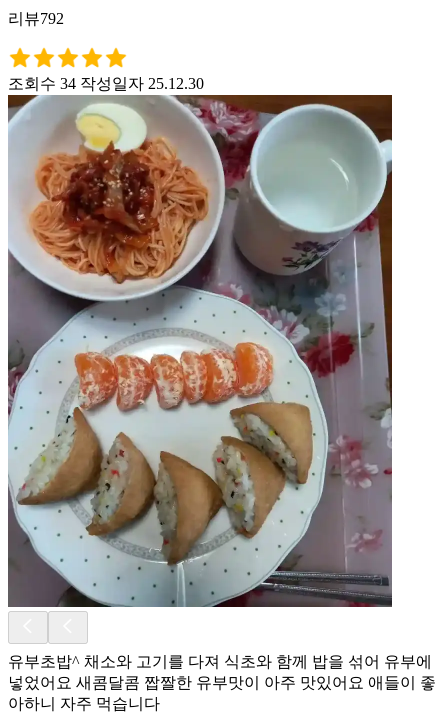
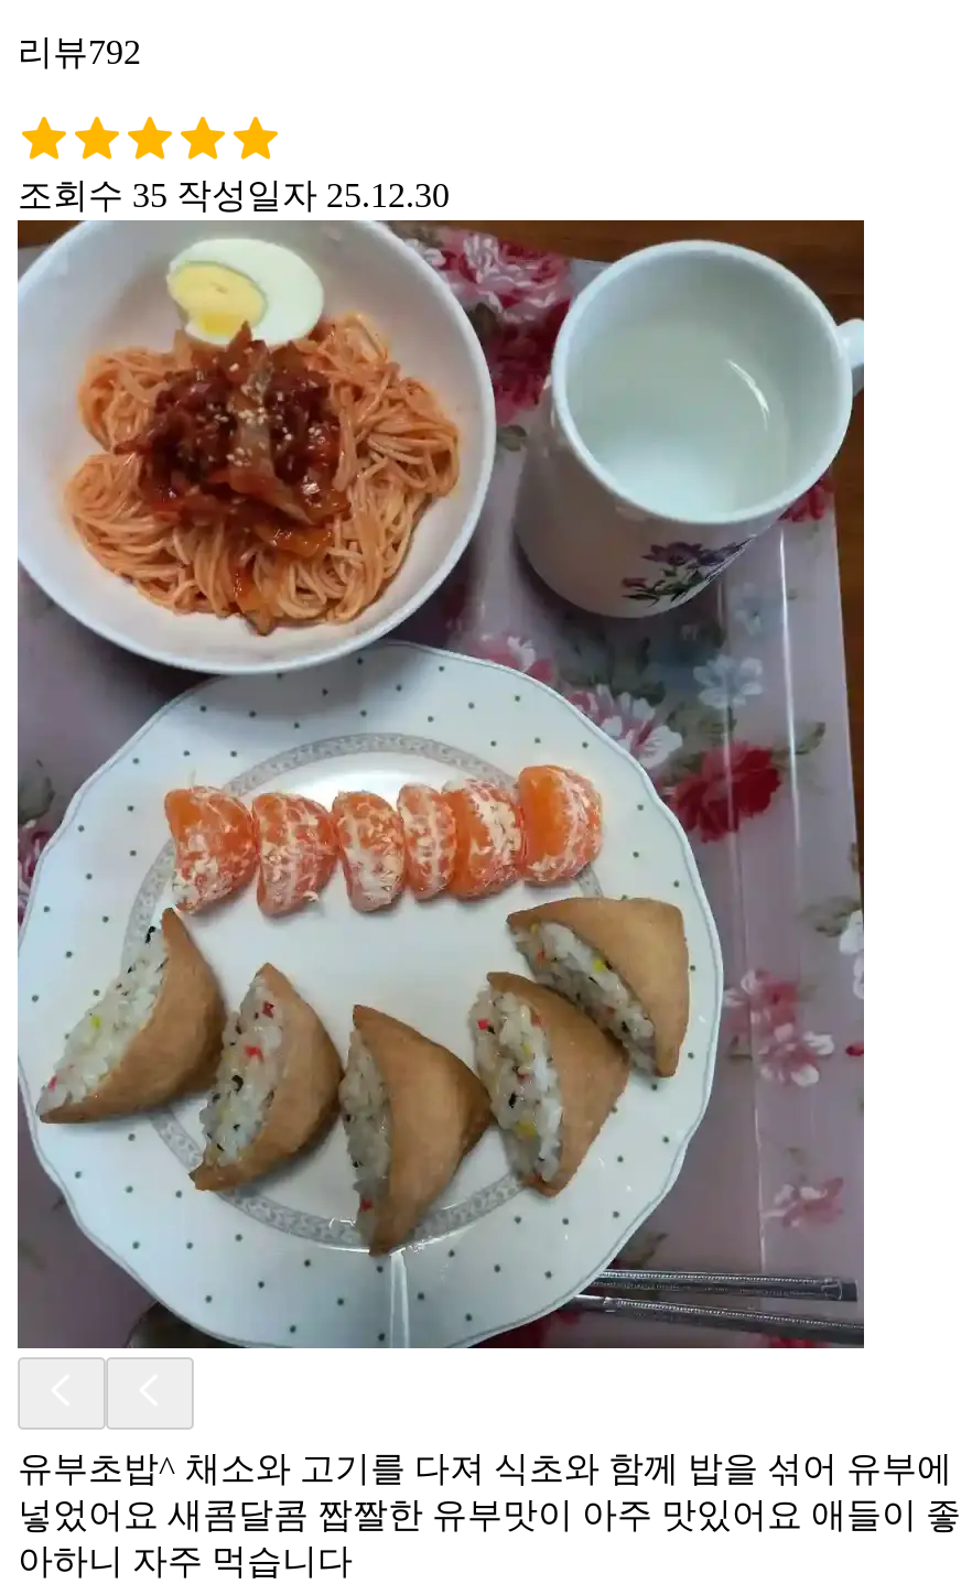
- 조회수 34 작성일자 25.12.30
+ 조회수 35 작성일자 25.12.30
